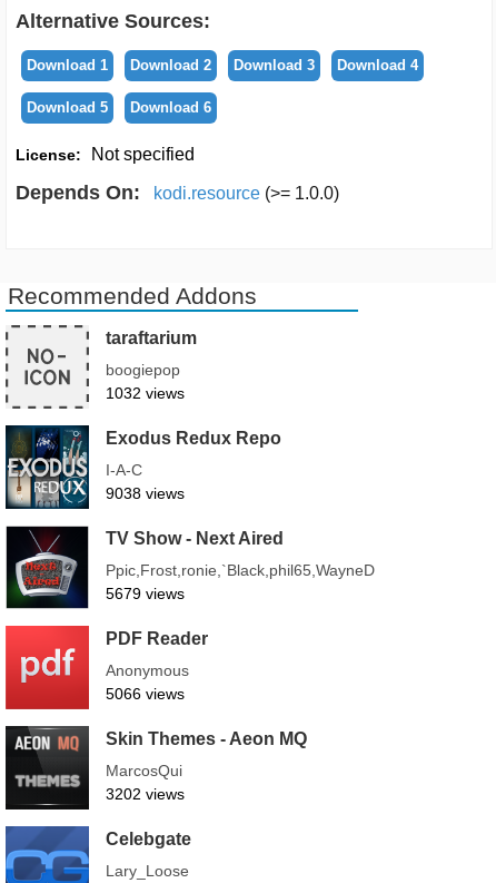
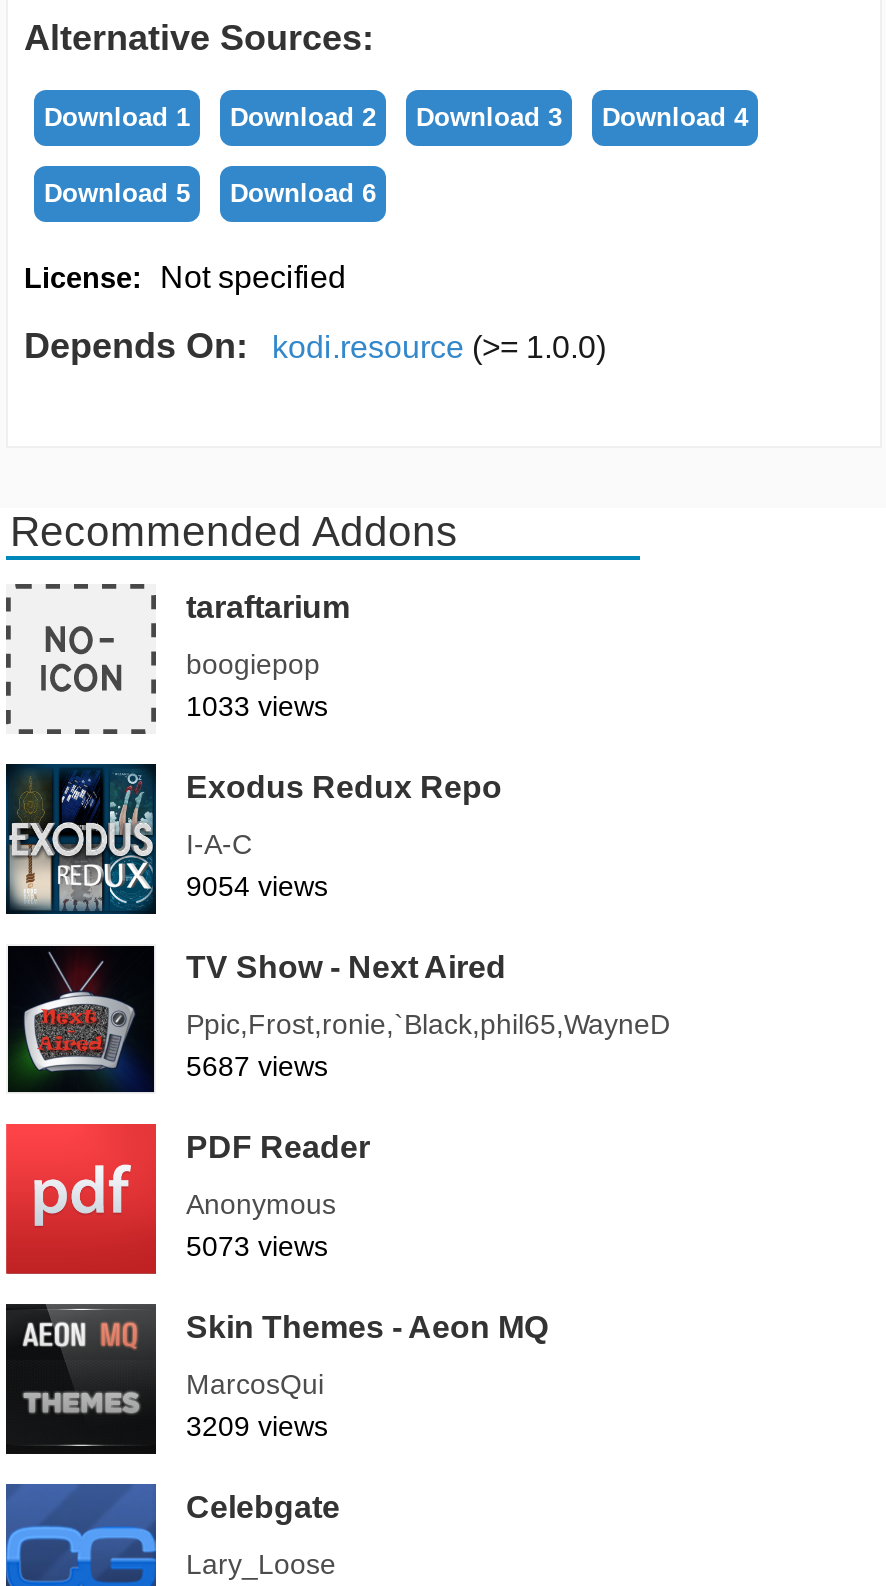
- 1032 views
+ 1033 views

- 9038 views
+ 9054 views

- 5679 views
+ 5687 views

- 5066 views
+ 5073 views

- 3202 views
+ 3209 views
